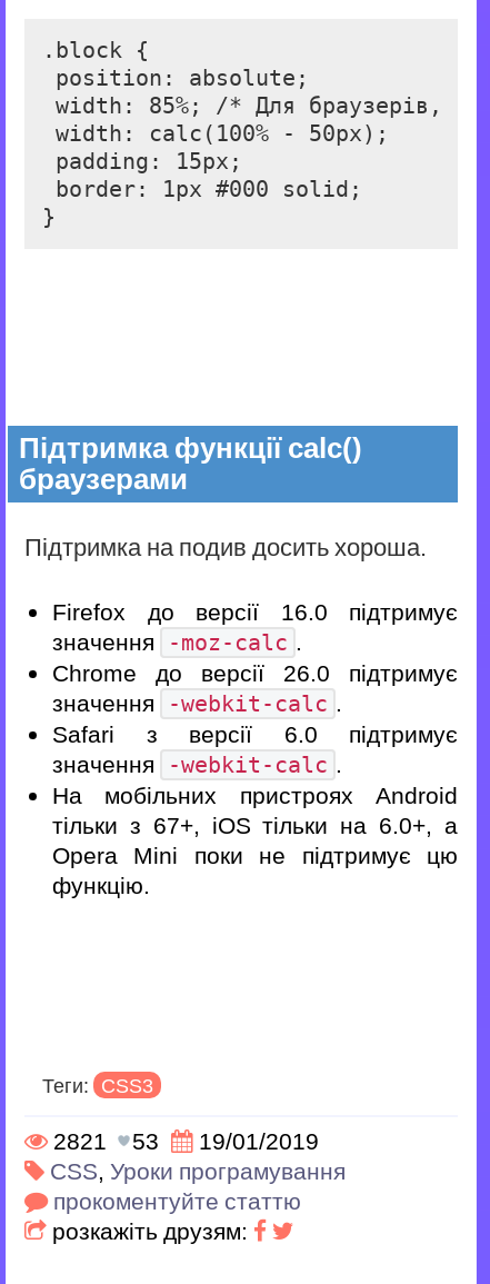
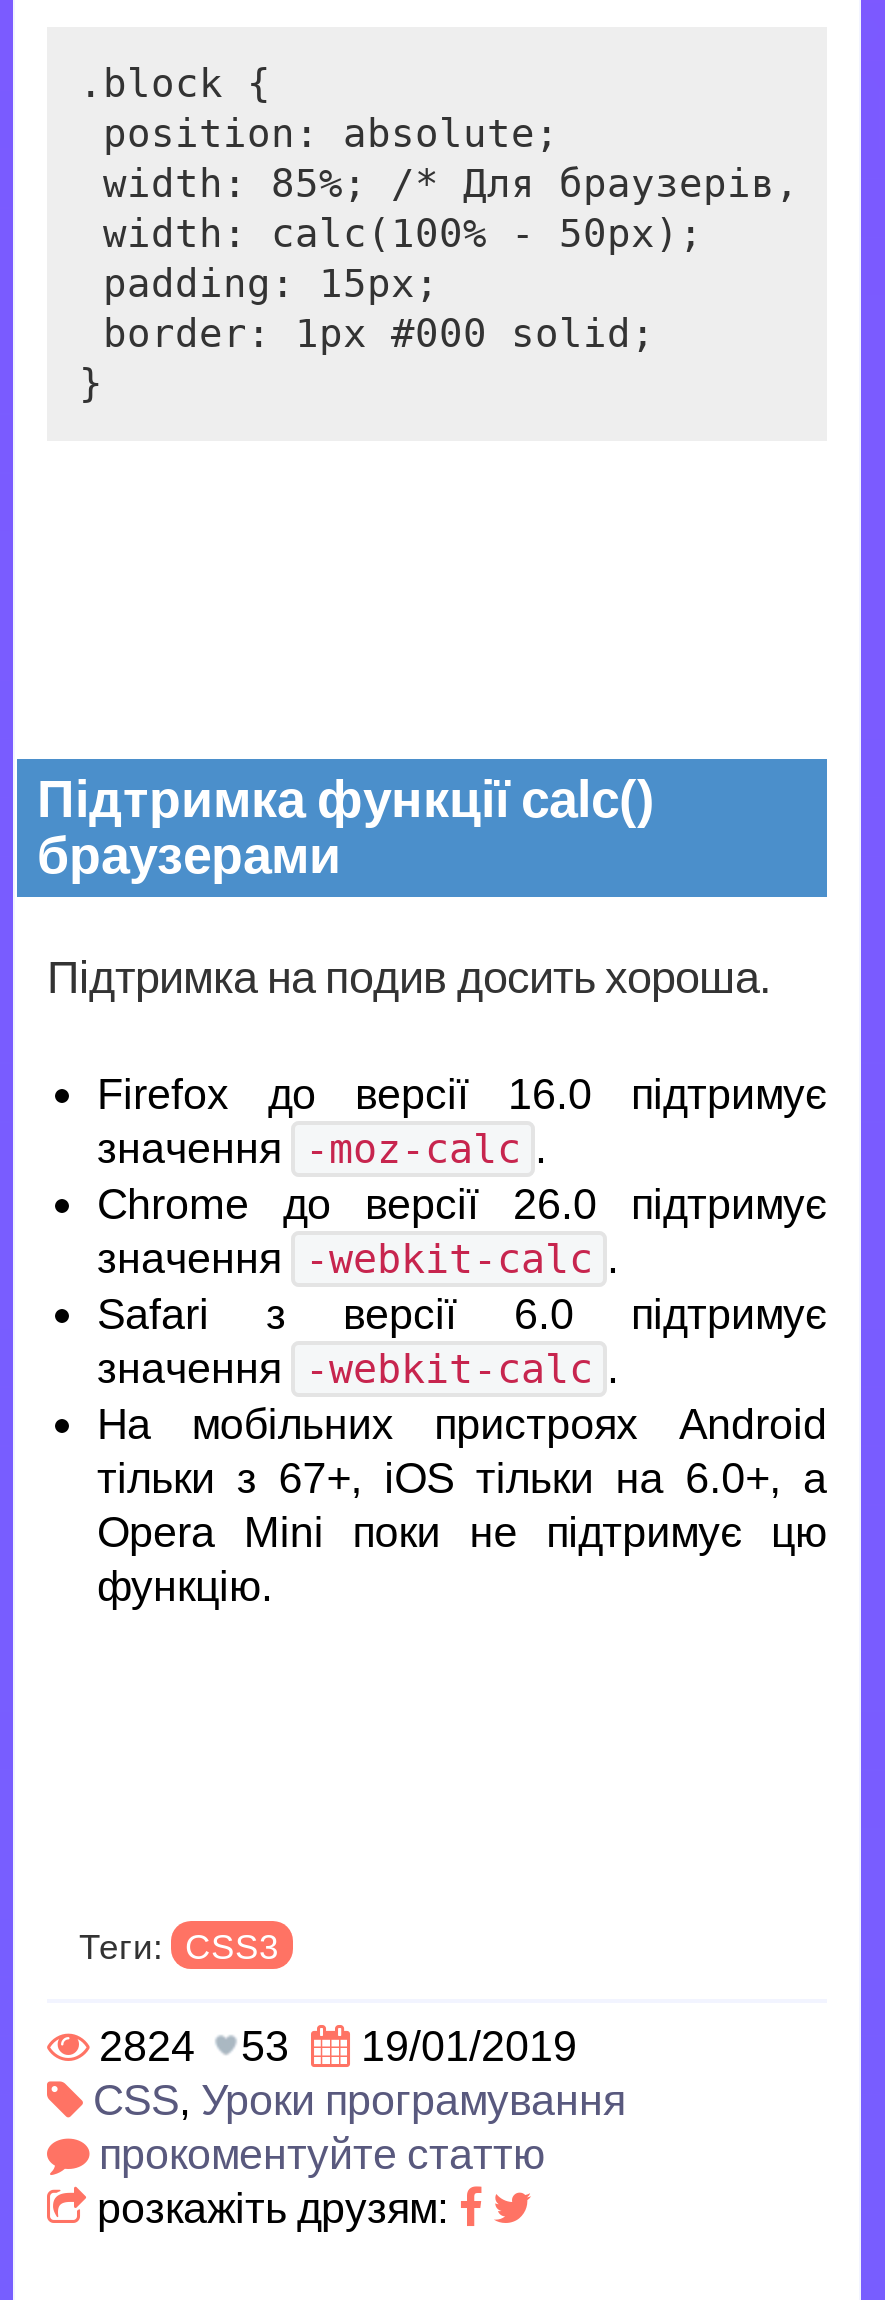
- 2821 53 19/01/2019
+ 2824 53 19/01/2019
